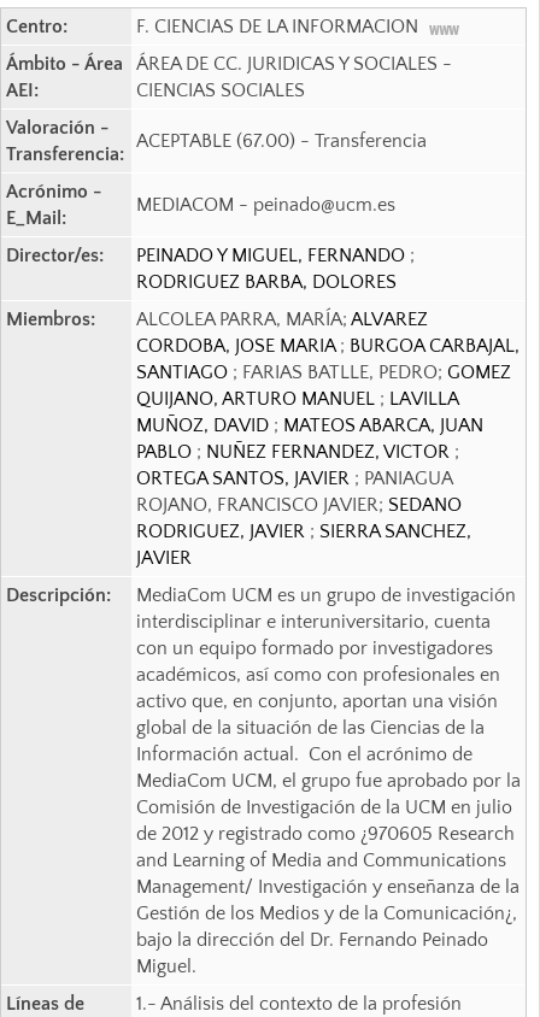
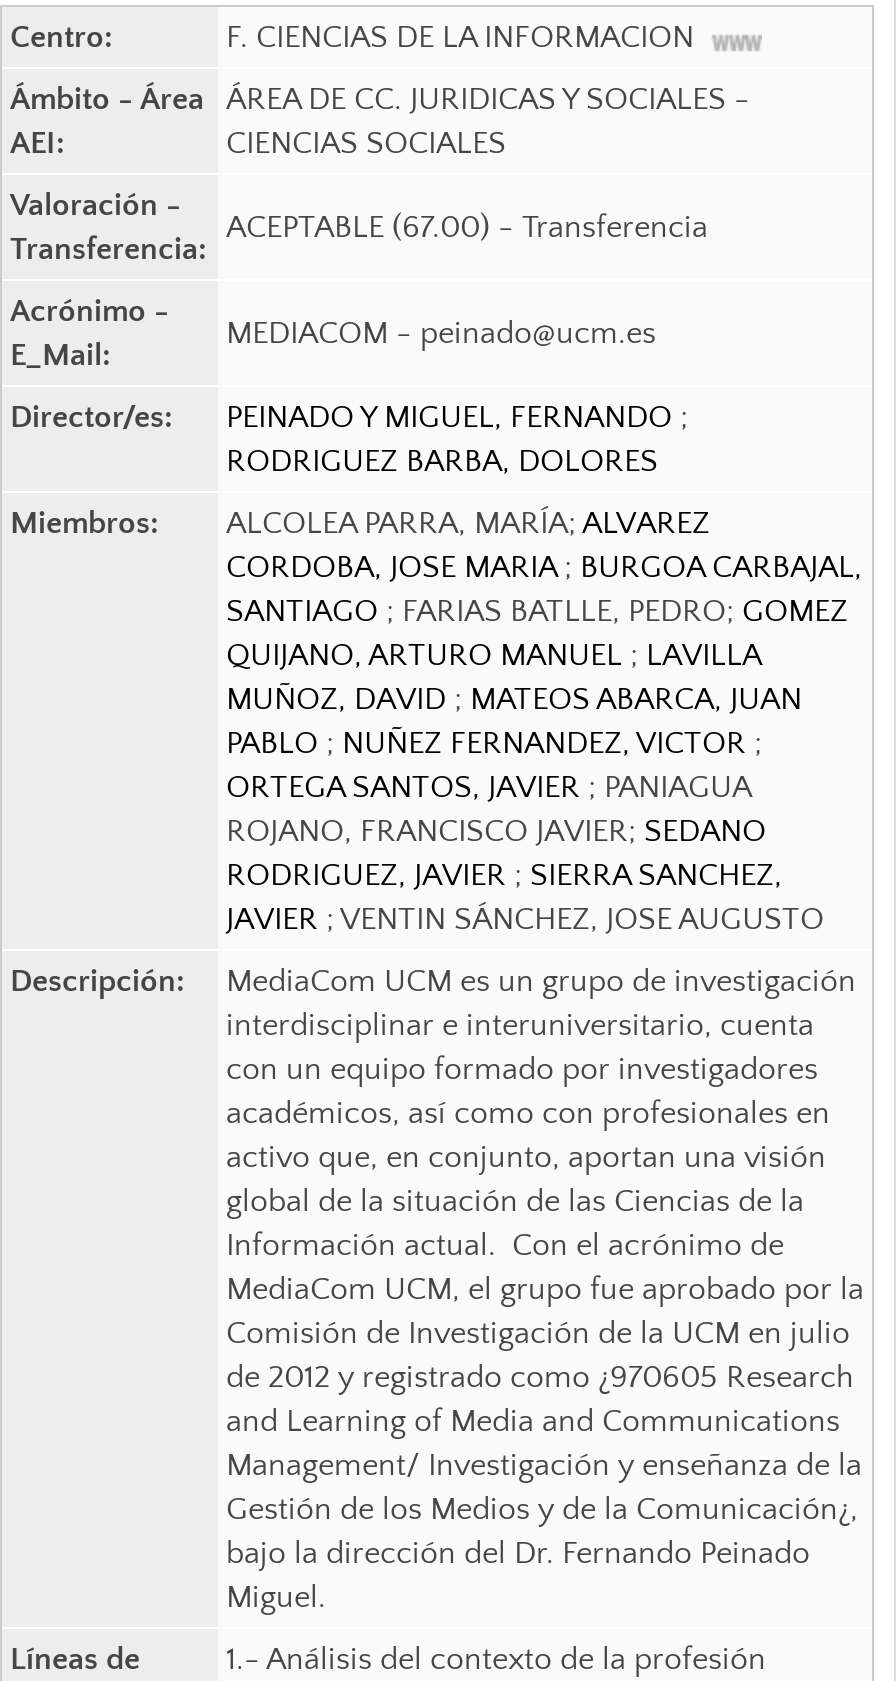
- JAVIER
+ JAVIER; VENTIN SÁNCHEZ, JOSE AUGUSTO
